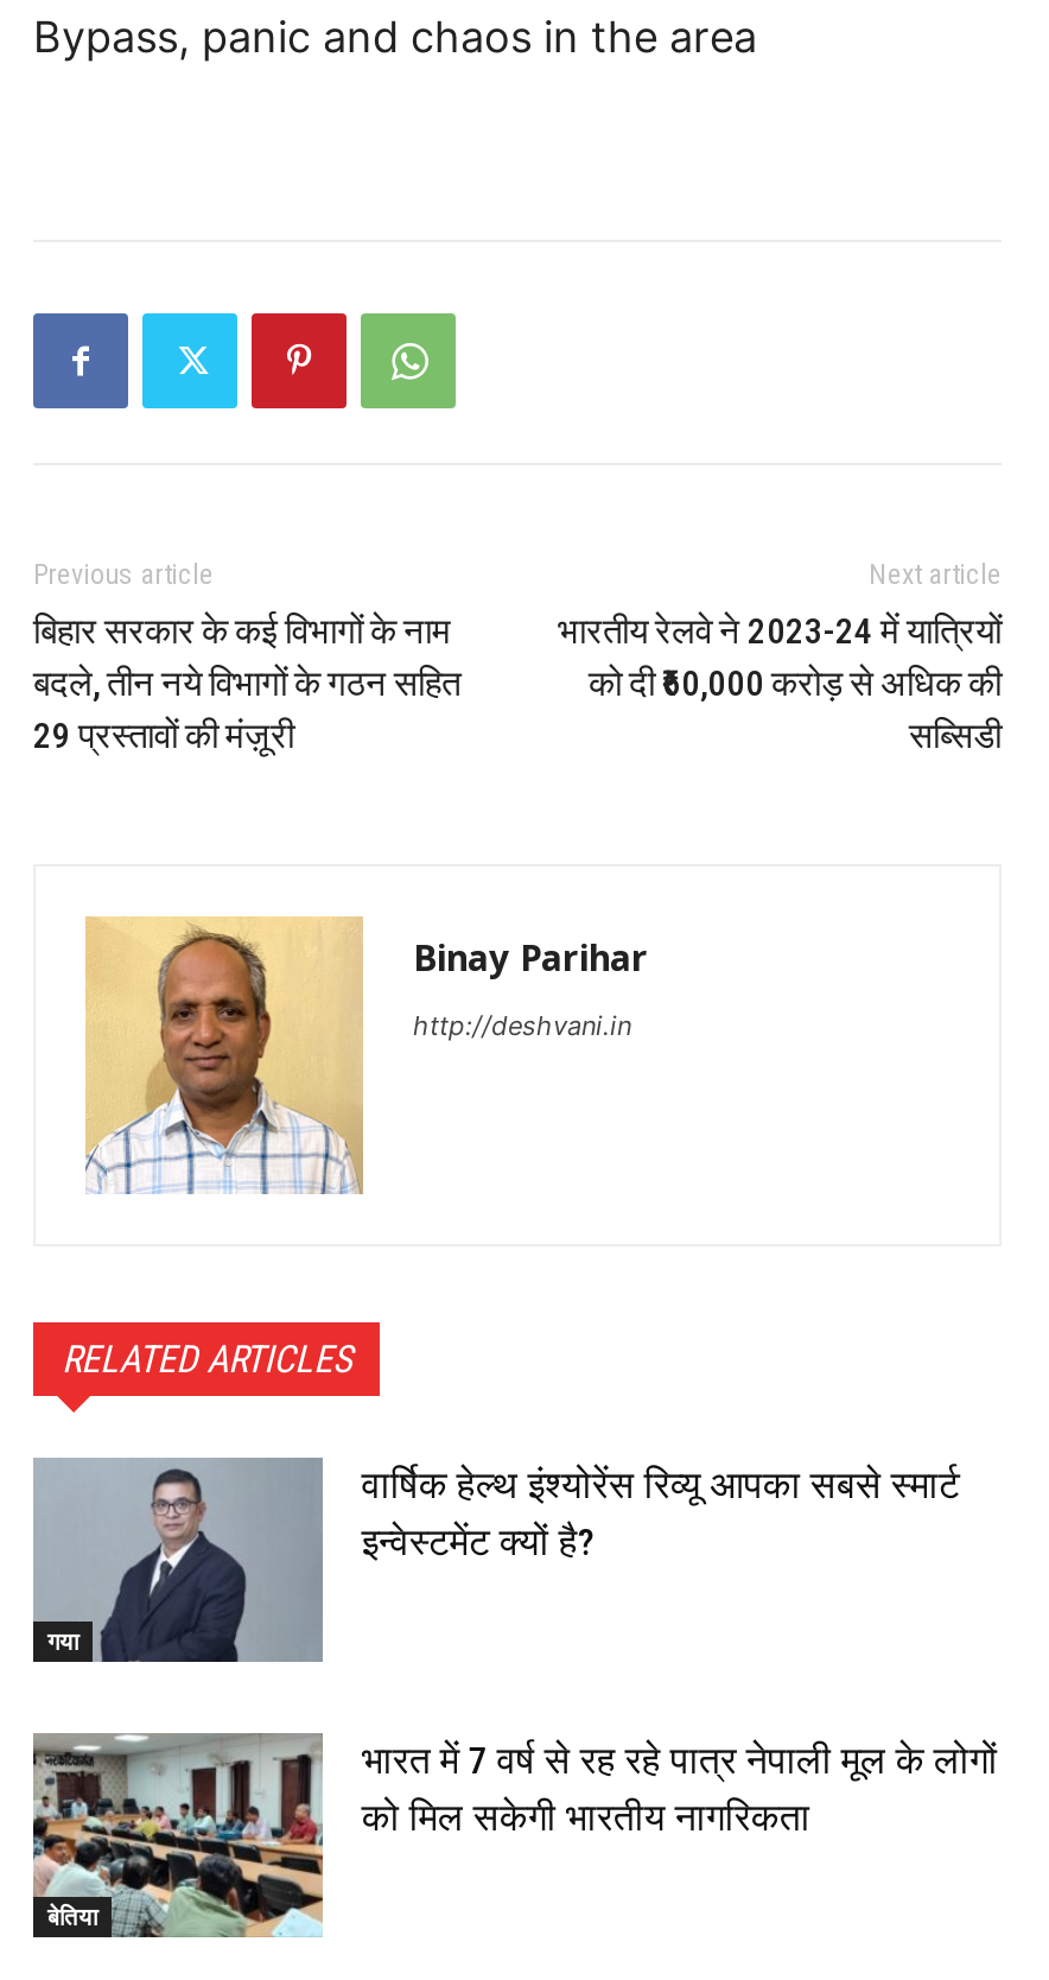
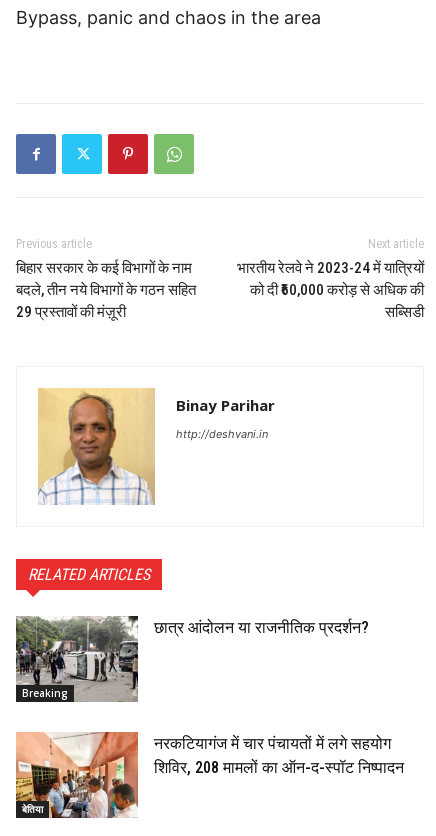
- [image]
- गया
+ [image]
+ Breaking

- वार्षिक हेल्थ इंश्योरेंस रिव्यू आपका सबसे स्मार्ट
- इन्वेस्टमेंट क्यों है?
+ छात्र आंदोलन या राजनीतिक प्रदर्शन?

- [image]
- भारत में 7 वर्ष से रह रहे पात्र नेपाली मूल के लोगों
- को मिल सकेगी भारतीय नागरिकता
+ [image]
+ नरकटियागंज में चार पंचायतों में लगे सहयोग
+ शिविर, 208 मामलों का ऑन-द-स्पॉट निष्पादन
